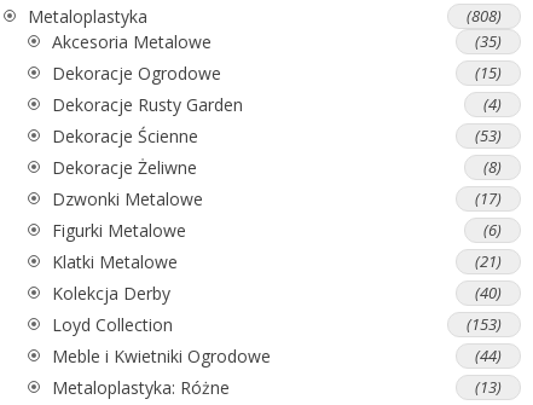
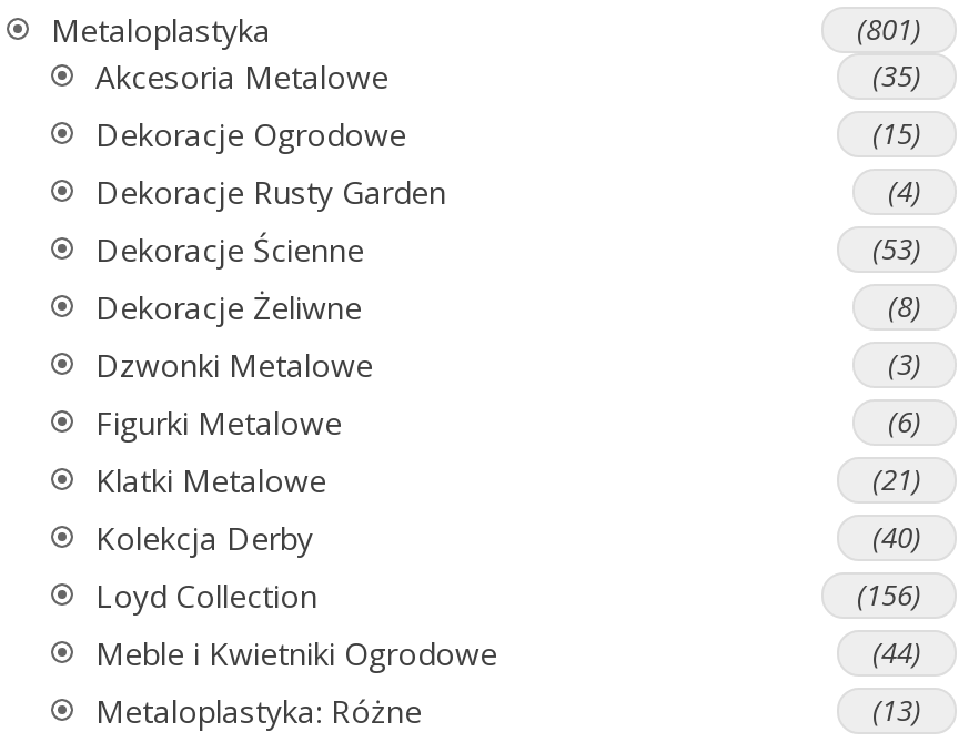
- (808)
+ (801)

- (17)
+ (3)

- (153)
+ (156)
